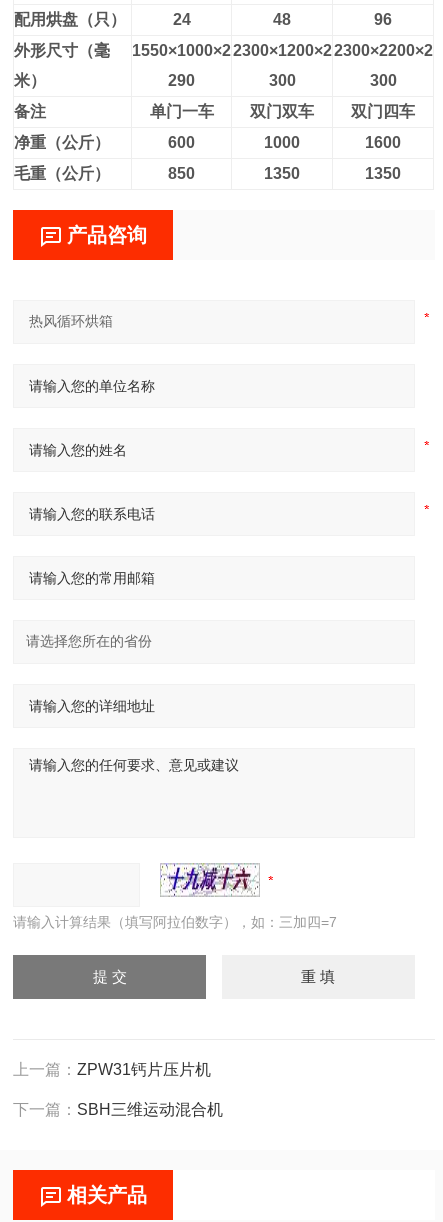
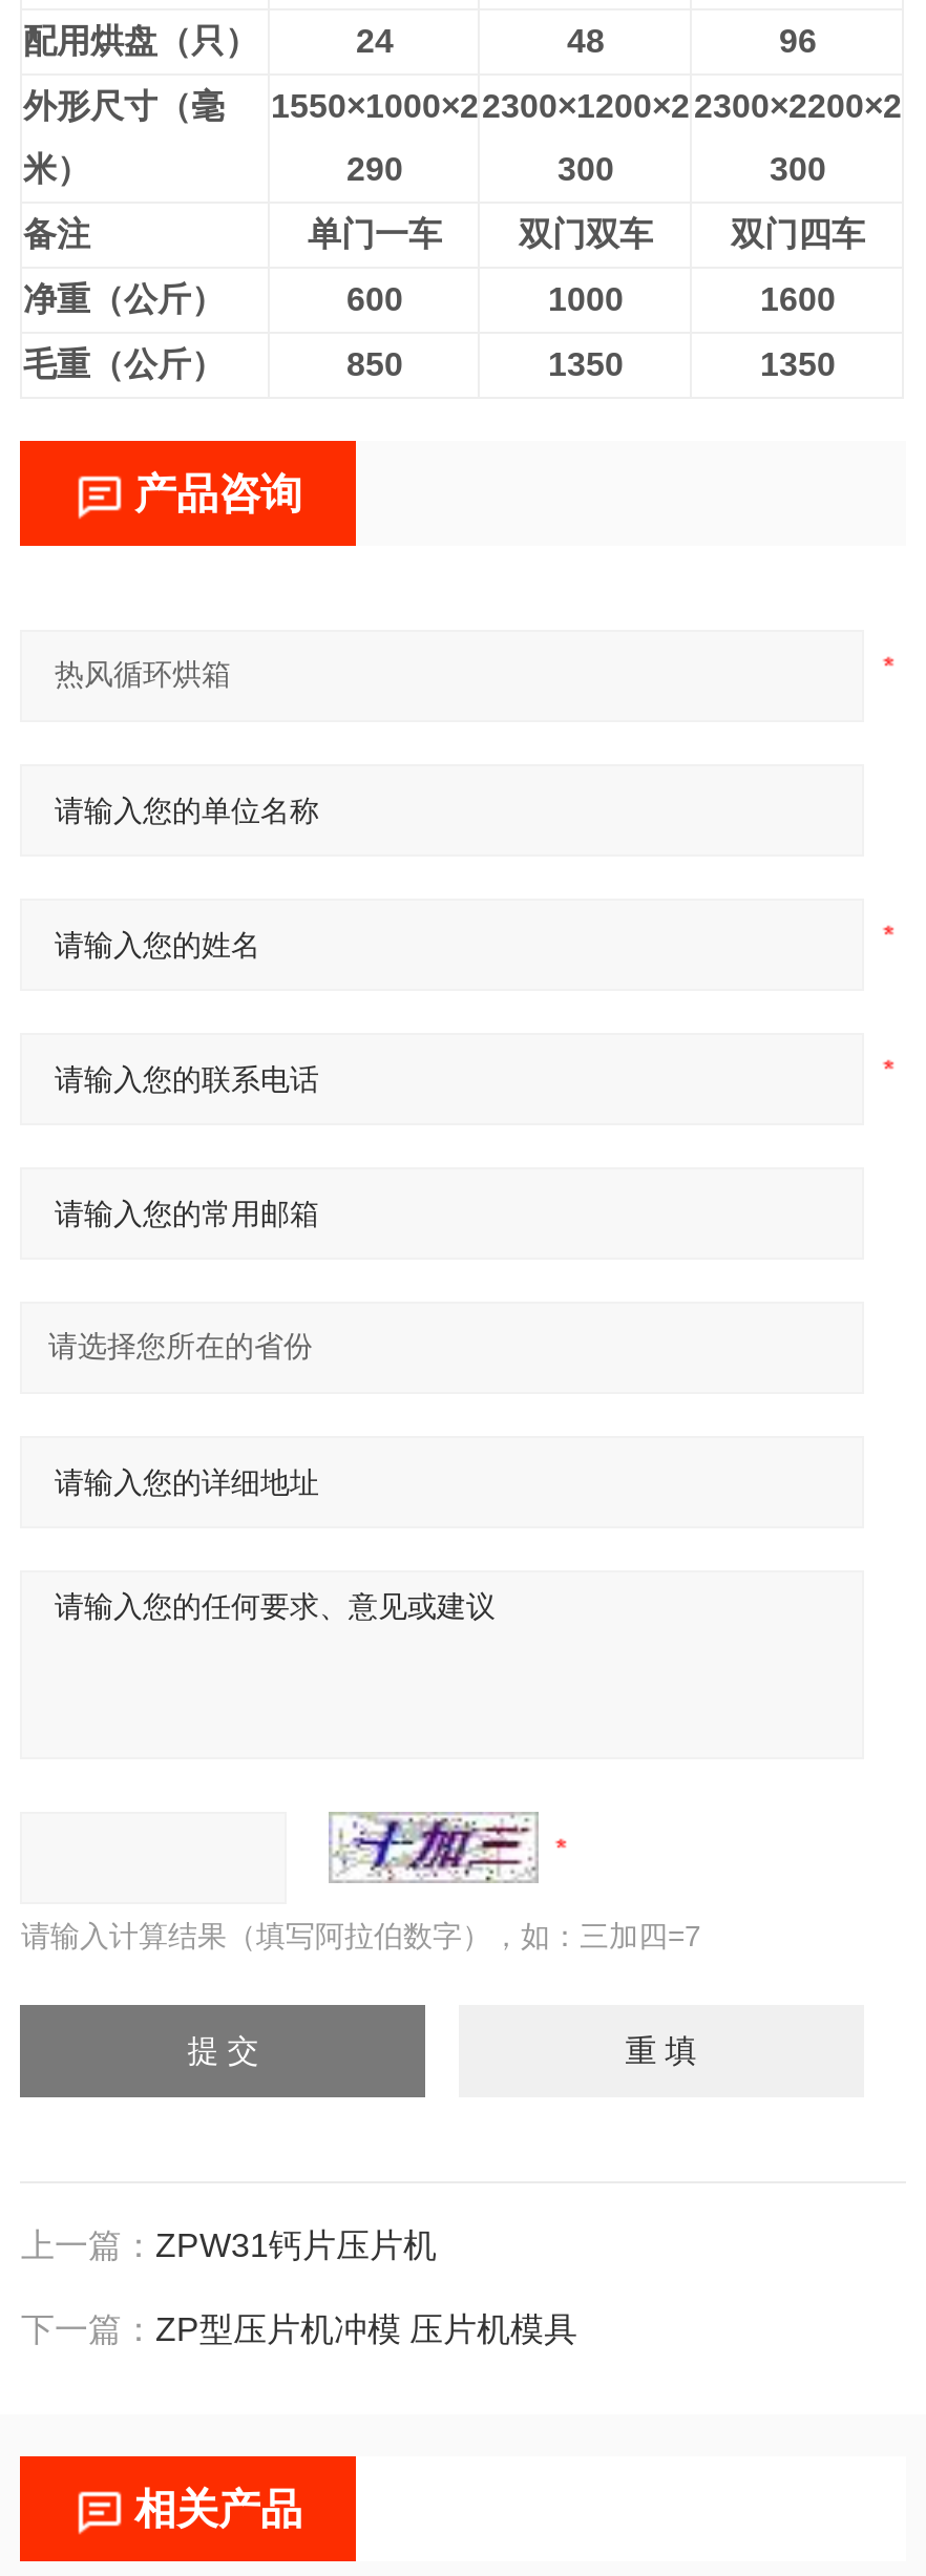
- [image]
+ [image]

- 下一篇：SBH三维运动混合机
+ 下一篇：ZP型压片机冲模 压片机模具
